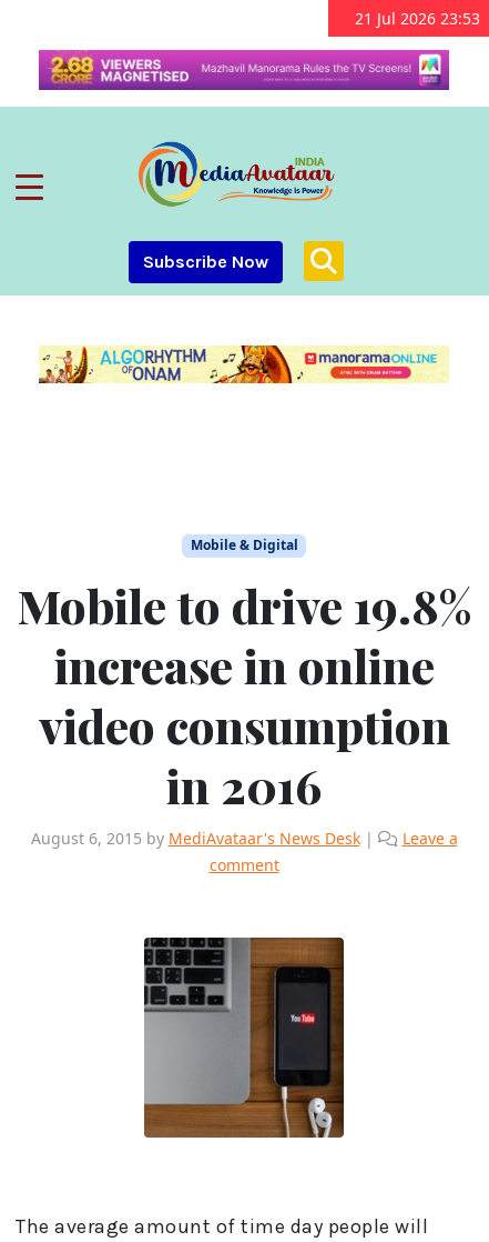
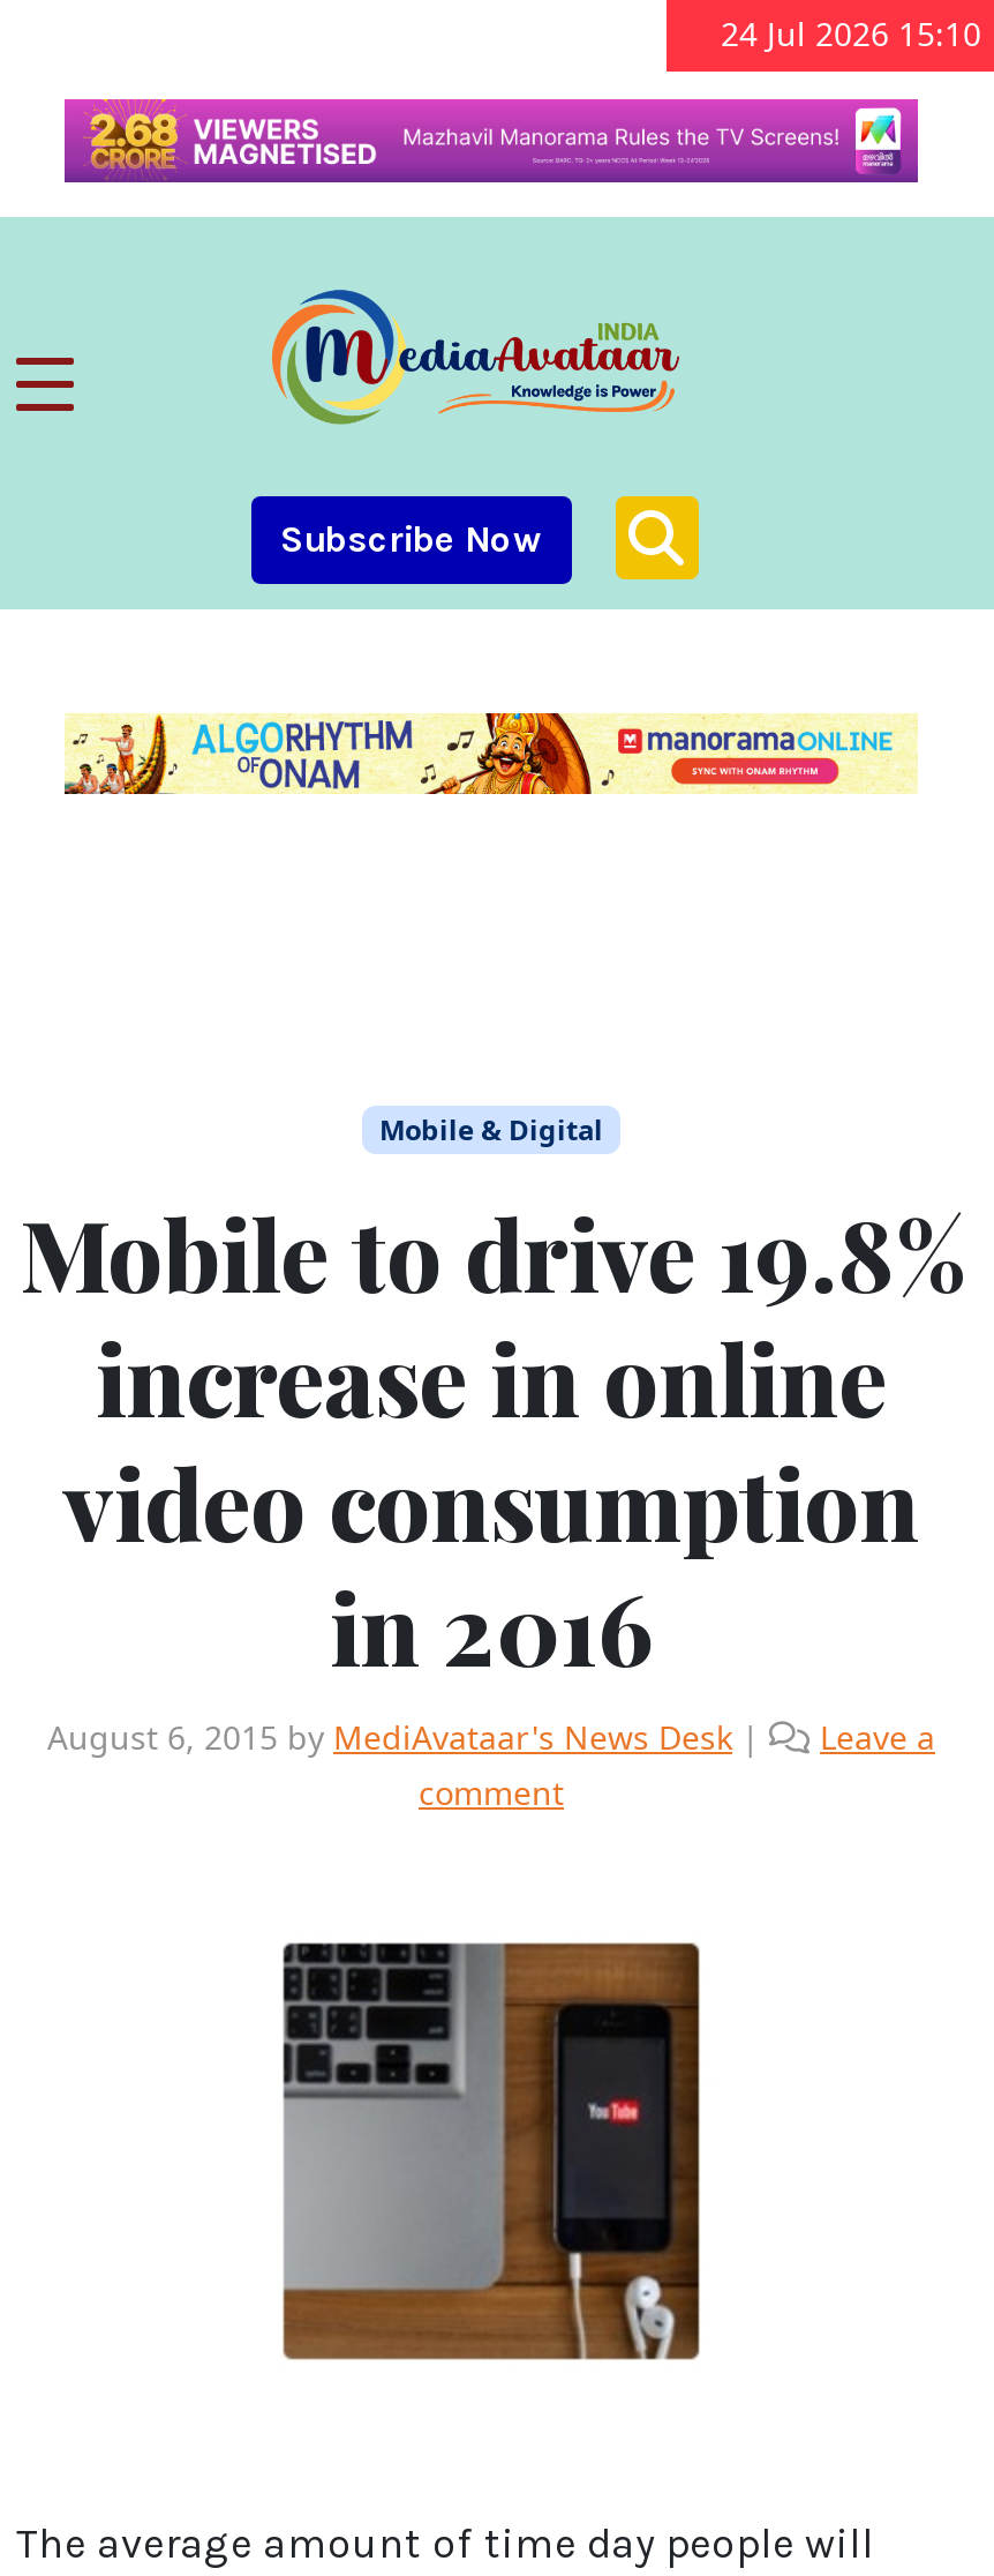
- 21 Jul 2026 23:53
+ 24 Jul 2026 15:10
